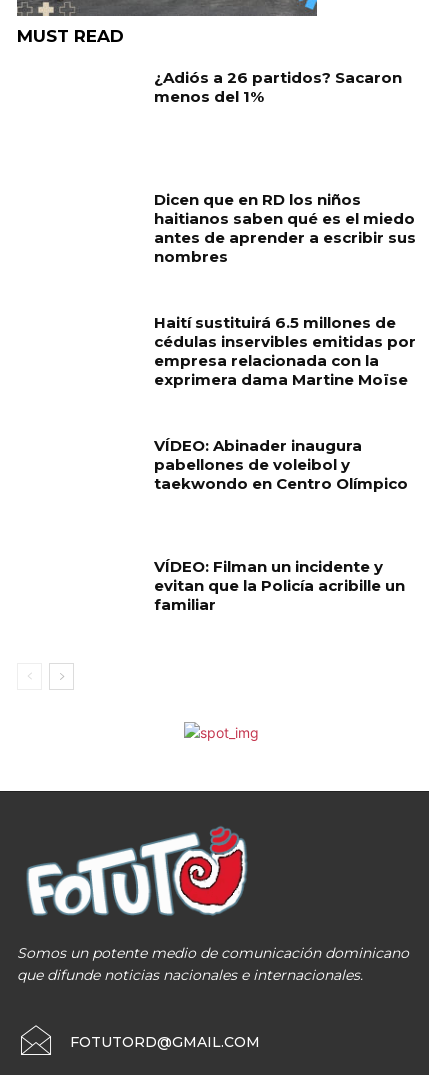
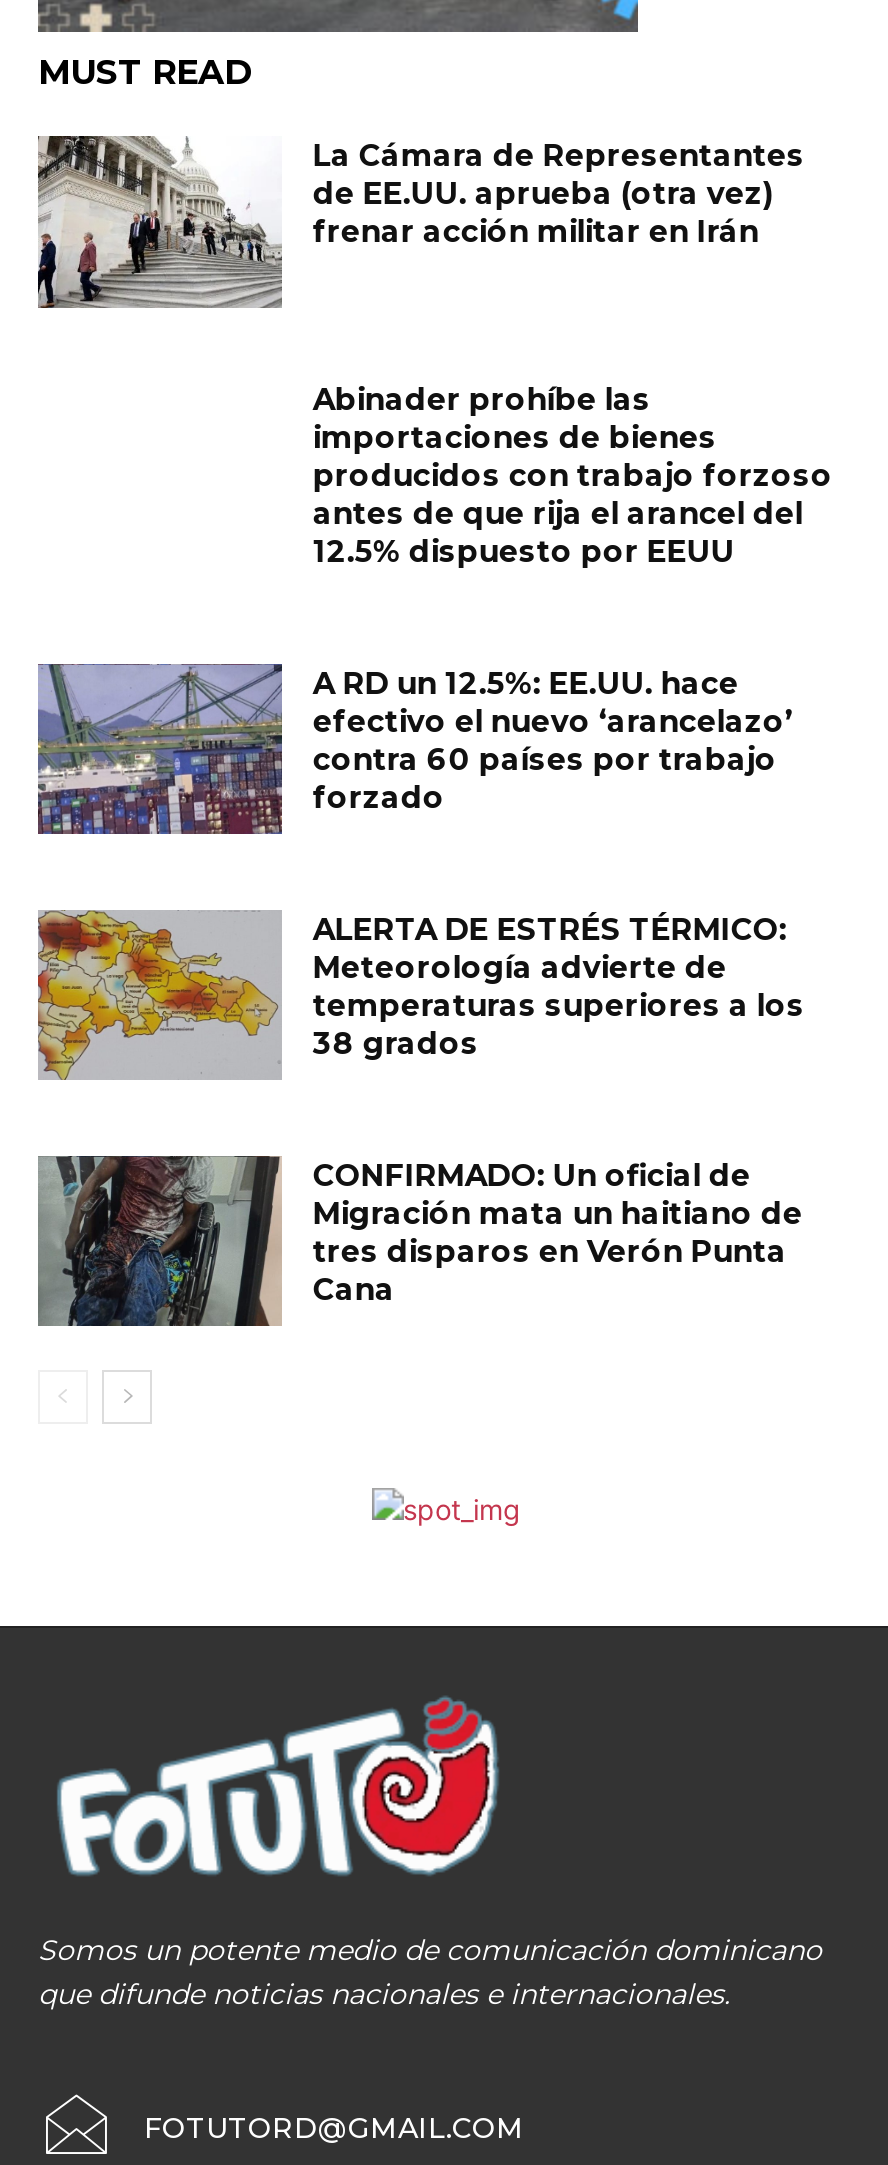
+ [image]

+ [image]

+ [image]

+ [image]

- ¿Adiós a 26 partidos? Sacaron
- menos del 1%
+ La Cámara de Representantes
+ de EE.UU. aprueba (otra vez)
+ frenar acción militar en Irán

- Dicen que en RD los niños
- haitianos saben qué es el miedo
- antes de aprender a escribir sus
- nombres
+ Abinader prohíbe las
+ importaciones de bienes
+ producidos con trabajo forzoso
+ antes de que rija el arancel del
+ 12.5% dispuesto por EEUU

- Haití sustituirá 6.5 millones de
- cédulas inservibles emitidas por
- empresa relacionada con la
- exprimera dama Martine Moïse
+ A RD un 12.5%: EE.UU. hace
+ efectivo el nuevo ‘arancelazo’
+ contra 60 países por trabajo
+ forzado

- VÍDEO: Abinader inaugura
- pabellones de voleibol y
- taekwondo en Centro Olímpico
+ ALERTA DE ESTRÉS TÉRMICO:
+ Meteorología advierte de
+ temperaturas superiores a los
+ 38 grados

- VÍDEO: Filman un incidente y
- evitan que la Policía acribille un
- familiar
+ CONFIRMADO: Un oficial de
+ Migración mata un haitiano de
+ tres disparos en Verón Punta
+ Cana
